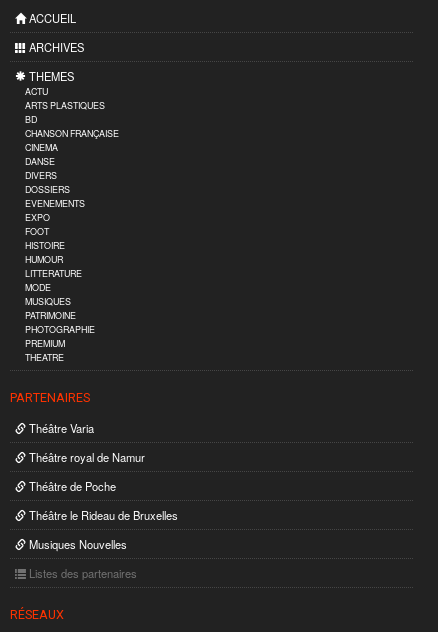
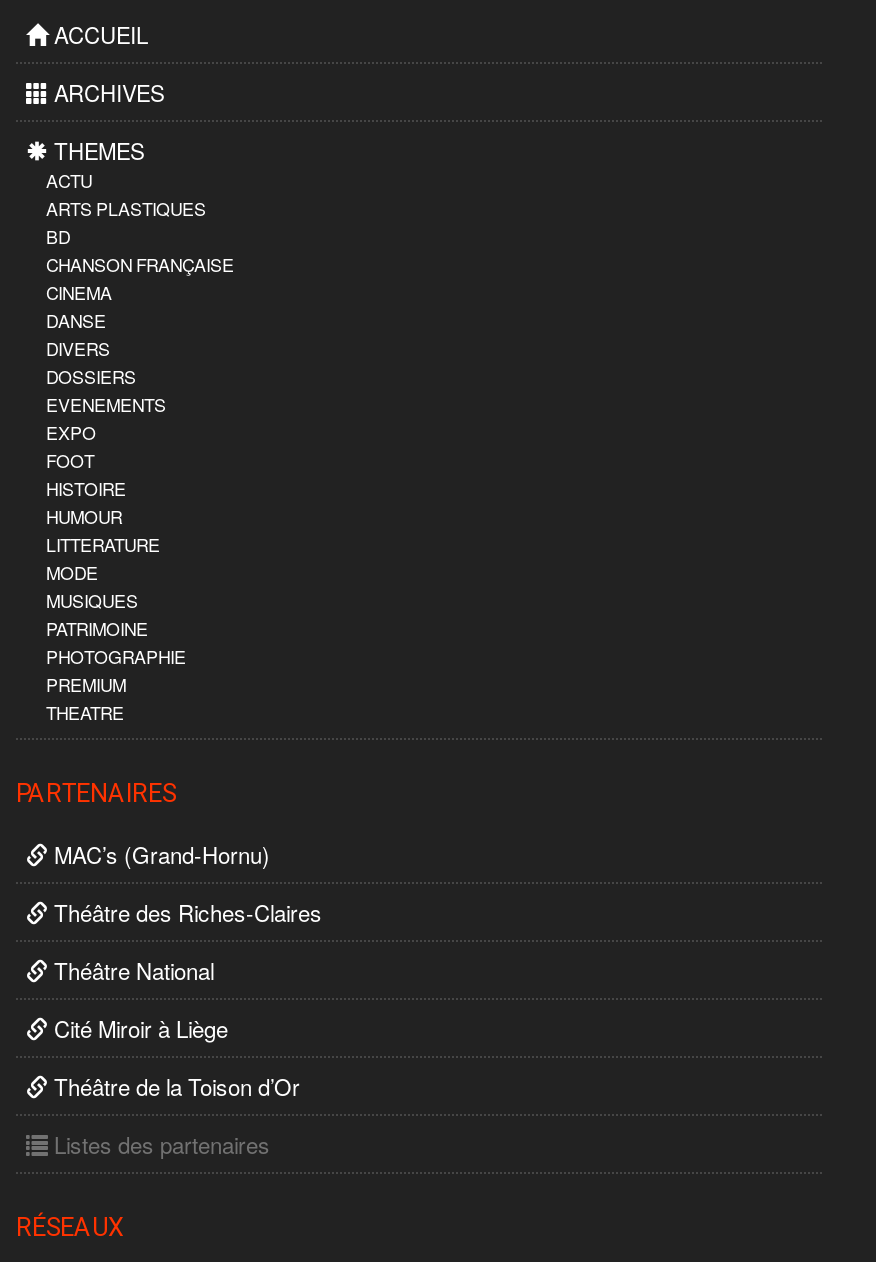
- Théâtre Varia
+ MAC’s (Grand-Hornu)

- Théâtre royal de Namur
+ Théâtre des Riches-Claires

- Théâtre de Poche
+ Théâtre National

- Théâtre le Rideau de Bruxelles
+ Cité Miroir à Liège

- Musiques Nouvelles
+ Théâtre de la Toison d’Or
